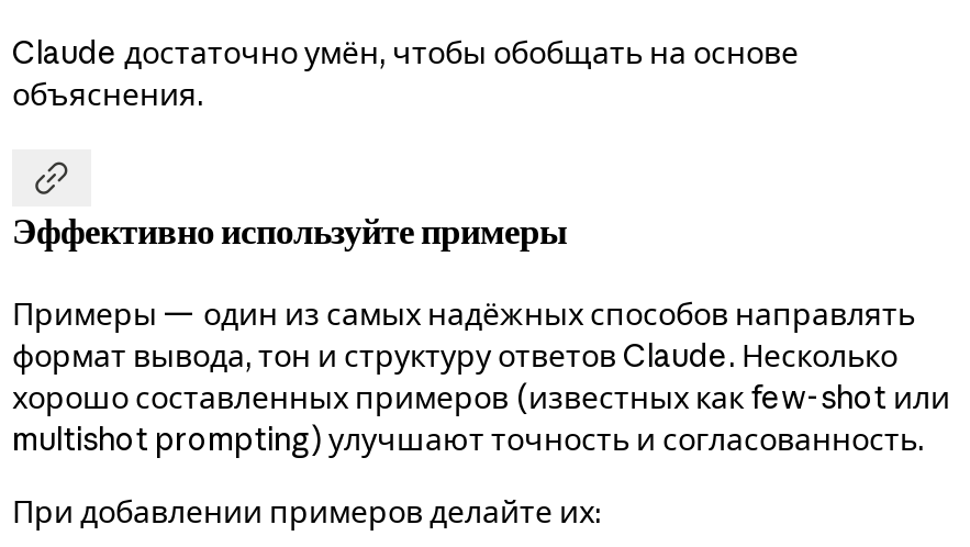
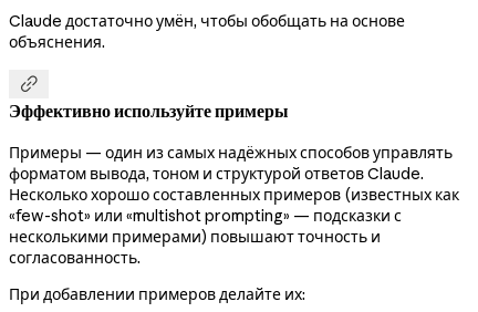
- Примеры — один из самых надёжных способов направлять
- формат вывода, тон и структуру ответов Claude. Несколько
- хорошо составленных примеров (известных как few-shot или
- multishot prompting) улучшают точность и согласованность.
+ Примеры — один из самых надёжных способов управлять
+ форматом вывода, тоном и структурой ответов Claude.
+ Несколько хорошо составленных примеров (известных как
+ «few-shot» или «multishot prompting» — подсказки с
+ несколькими примерами) повышают точность и
+ согласованность.
